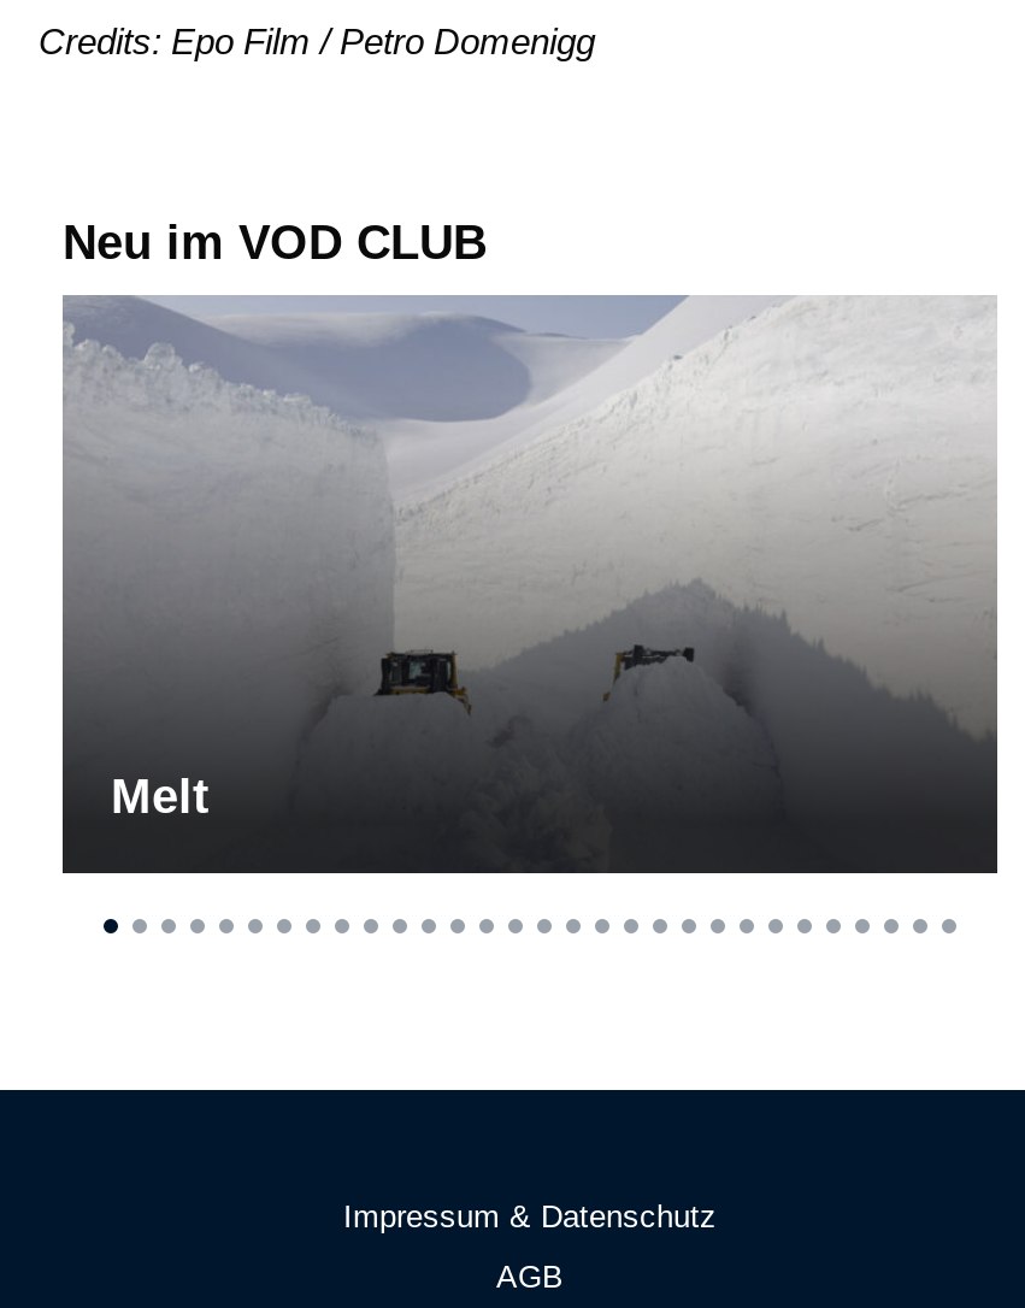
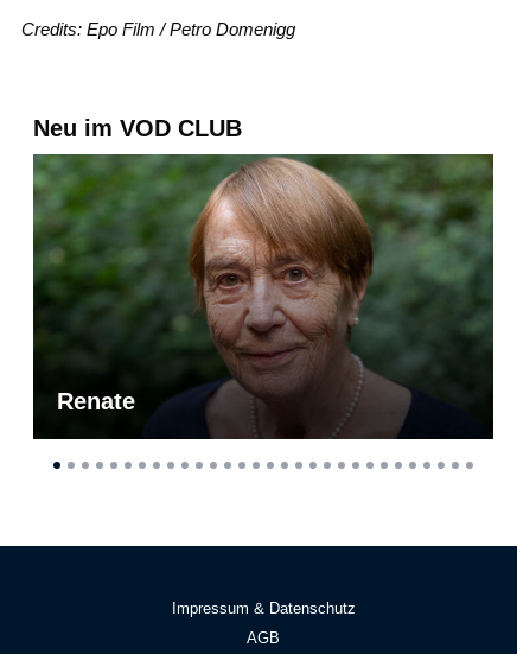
- [image]
- Melt
+ [image]
+ Renate
